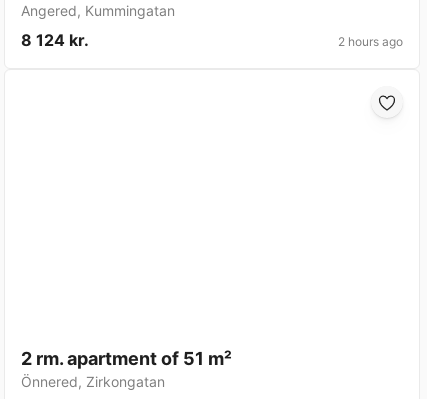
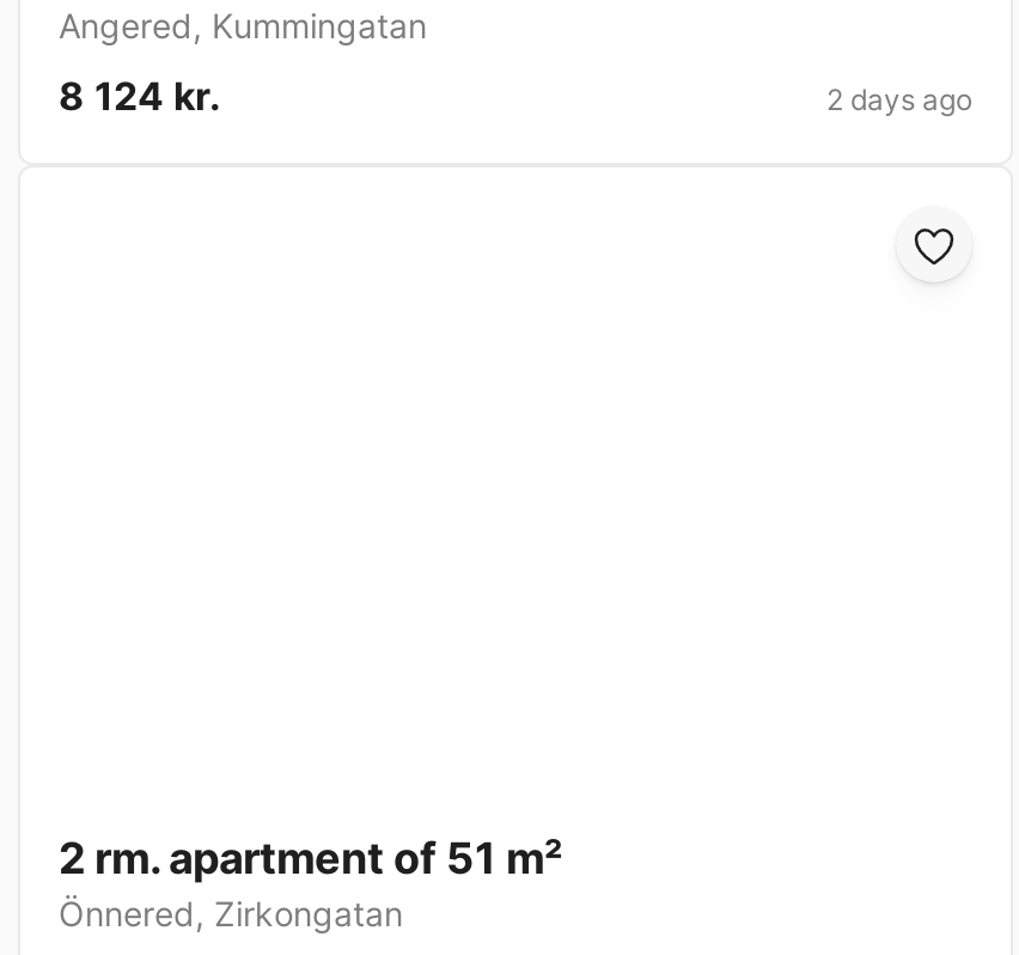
- 2 hours ago
+ 2 days ago
